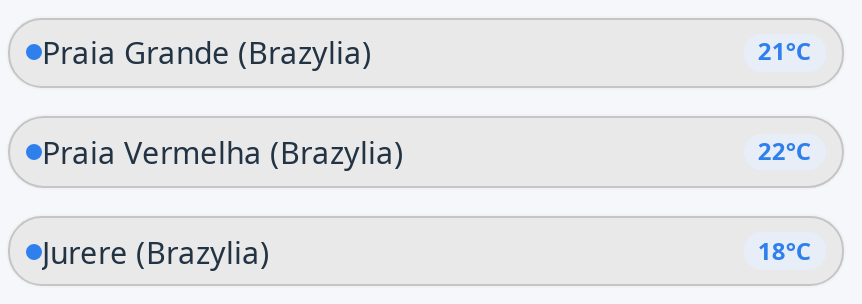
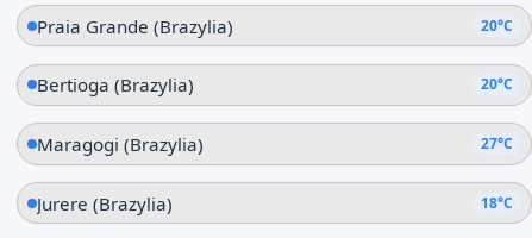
- 21°C
- Praia Vermelha (Brazylia)
- 22°C
+ 20°C
+ Bertioga (Brazylia)
+ 20°C
+ Maragogi (Brazylia)
+ 27°C
